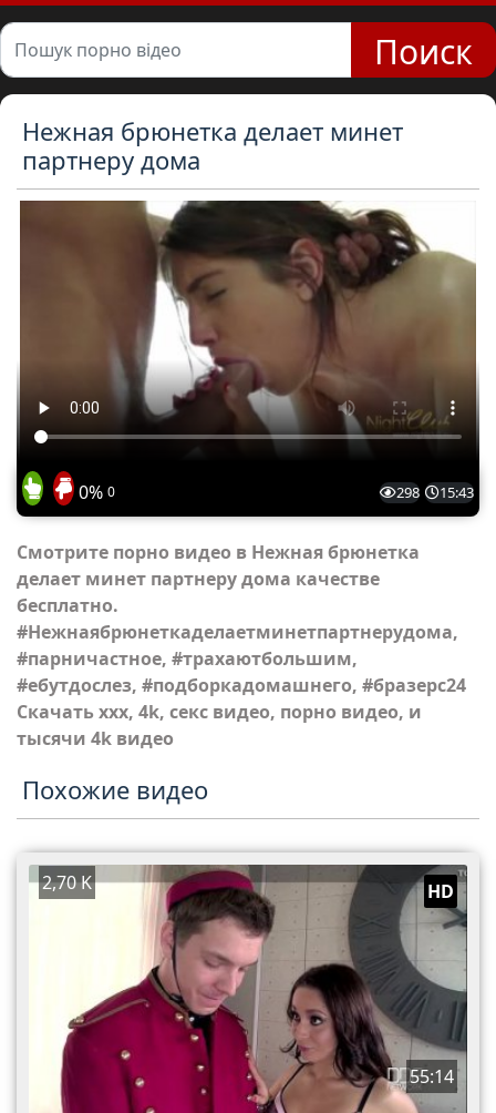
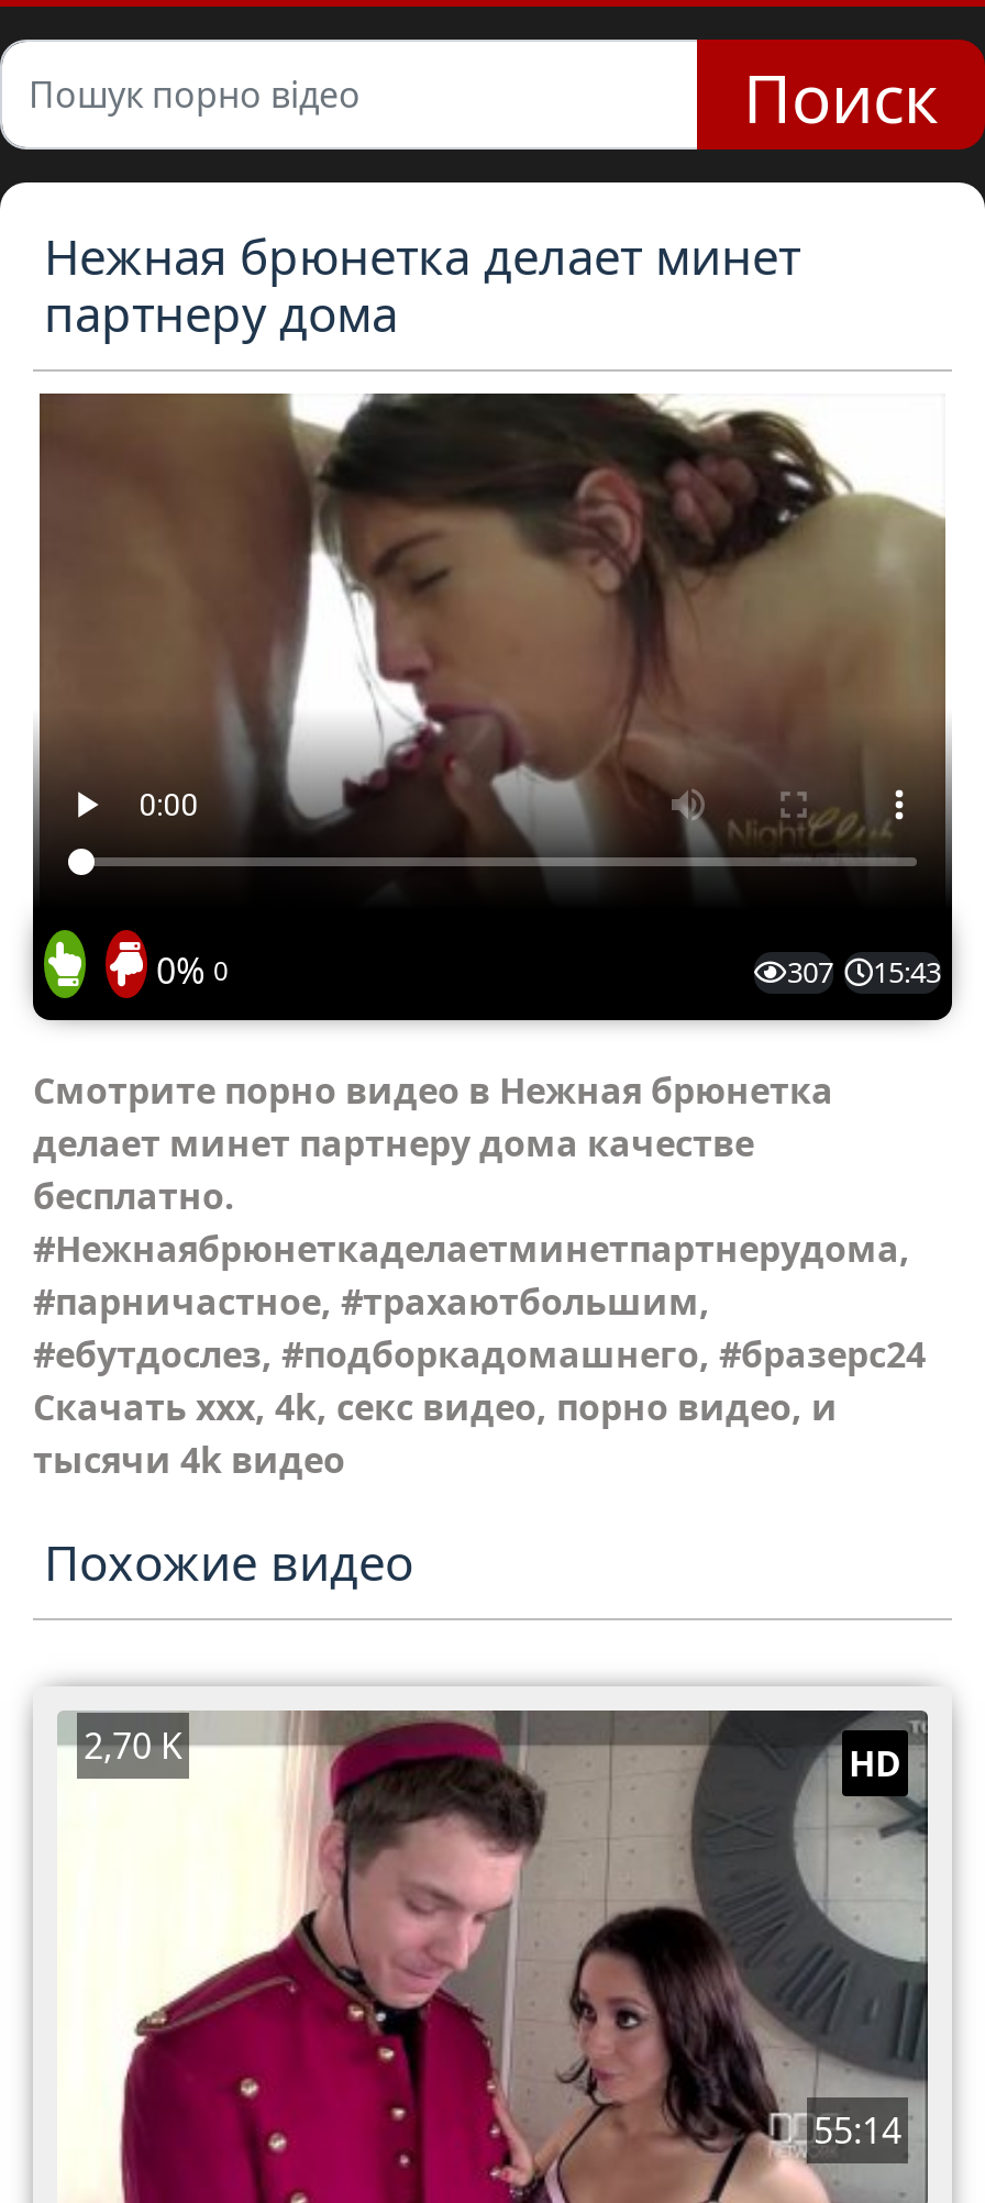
- 298 15:43
+ 307 15:43
